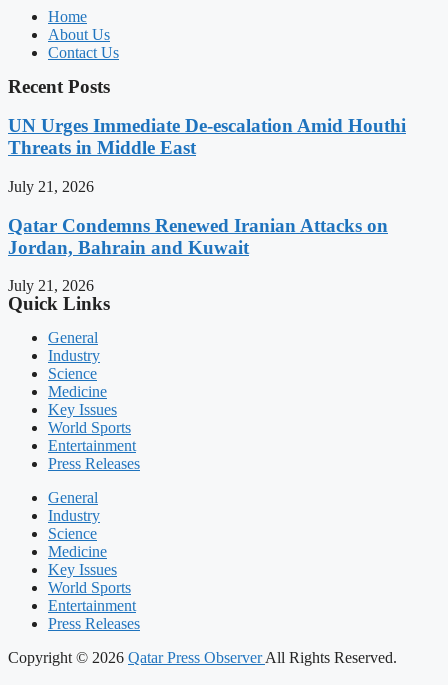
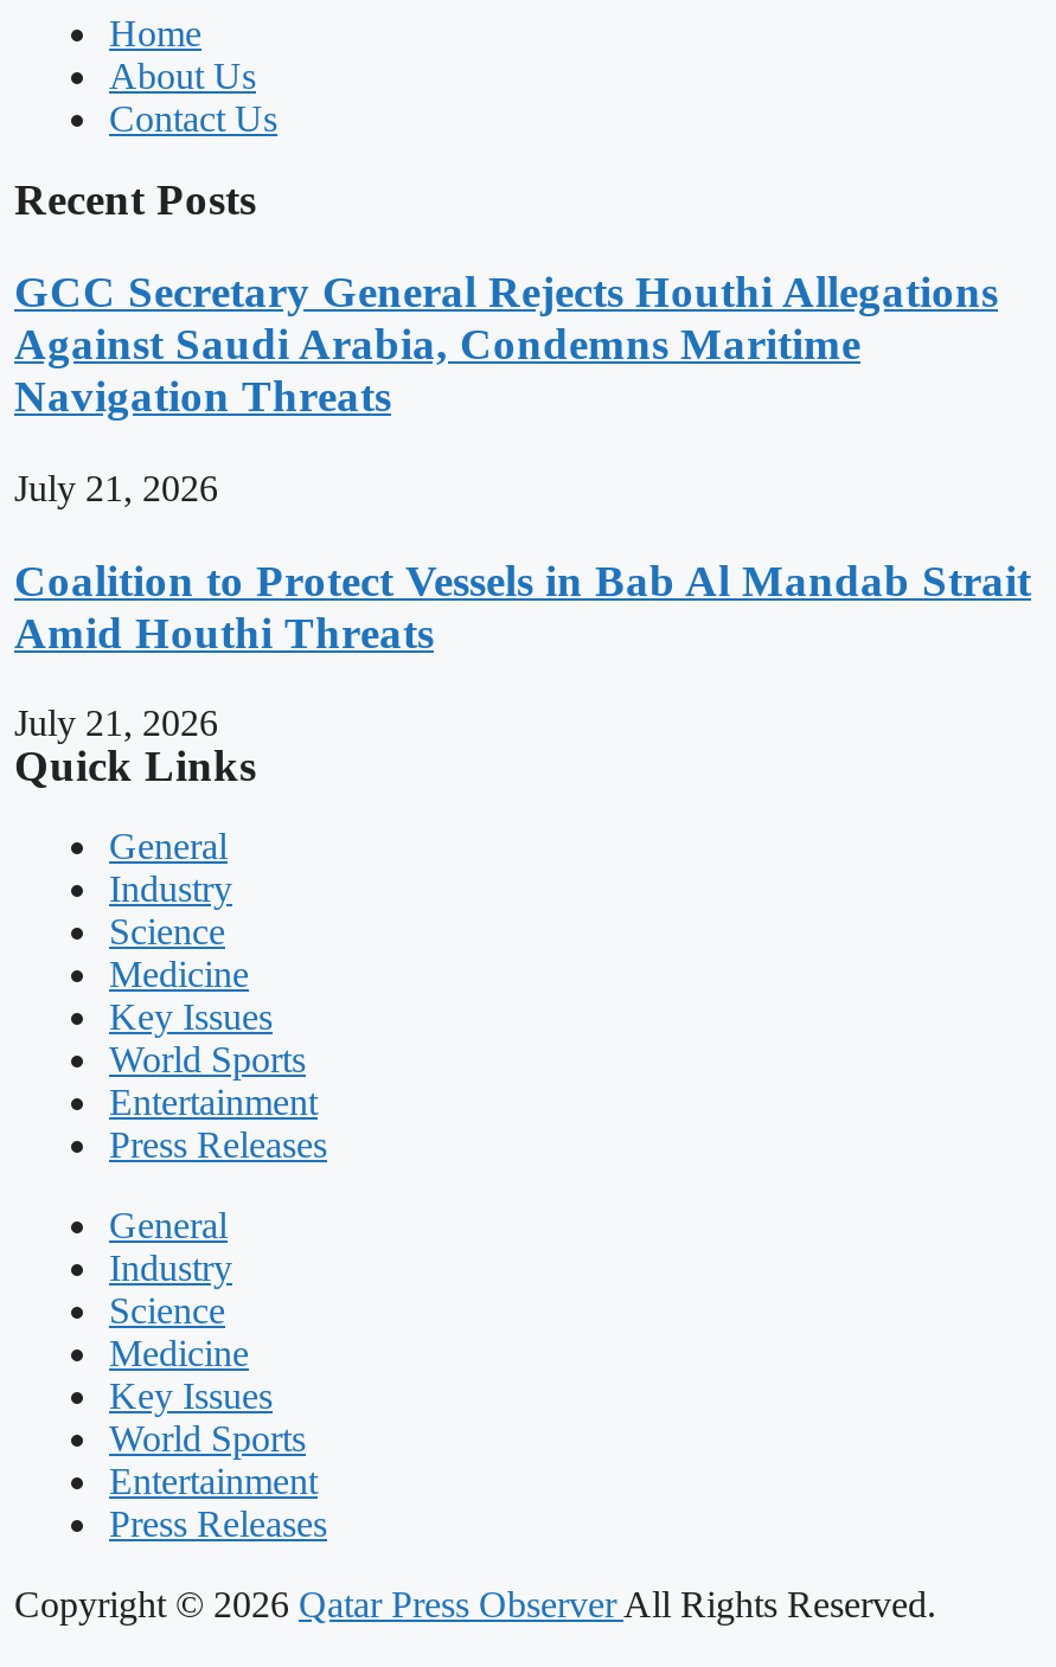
- UN Urges Immediate De-escalation Amid Houthi
- Threats in Middle East
+ GCC Secretary General Rejects Houthi Allegations
+ Against Saudi Arabia, Condemns Maritime
+ Navigation Threats

- Qatar Condemns Renewed Iranian Attacks on
- Jordan, Bahrain and Kuwait
+ Coalition to Protect Vessels in Bab Al Mandab Strait
+ Amid Houthi Threats
